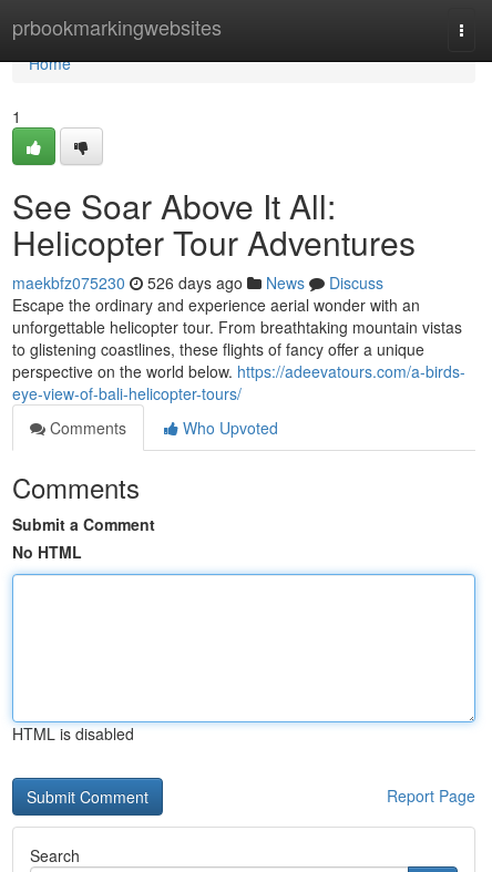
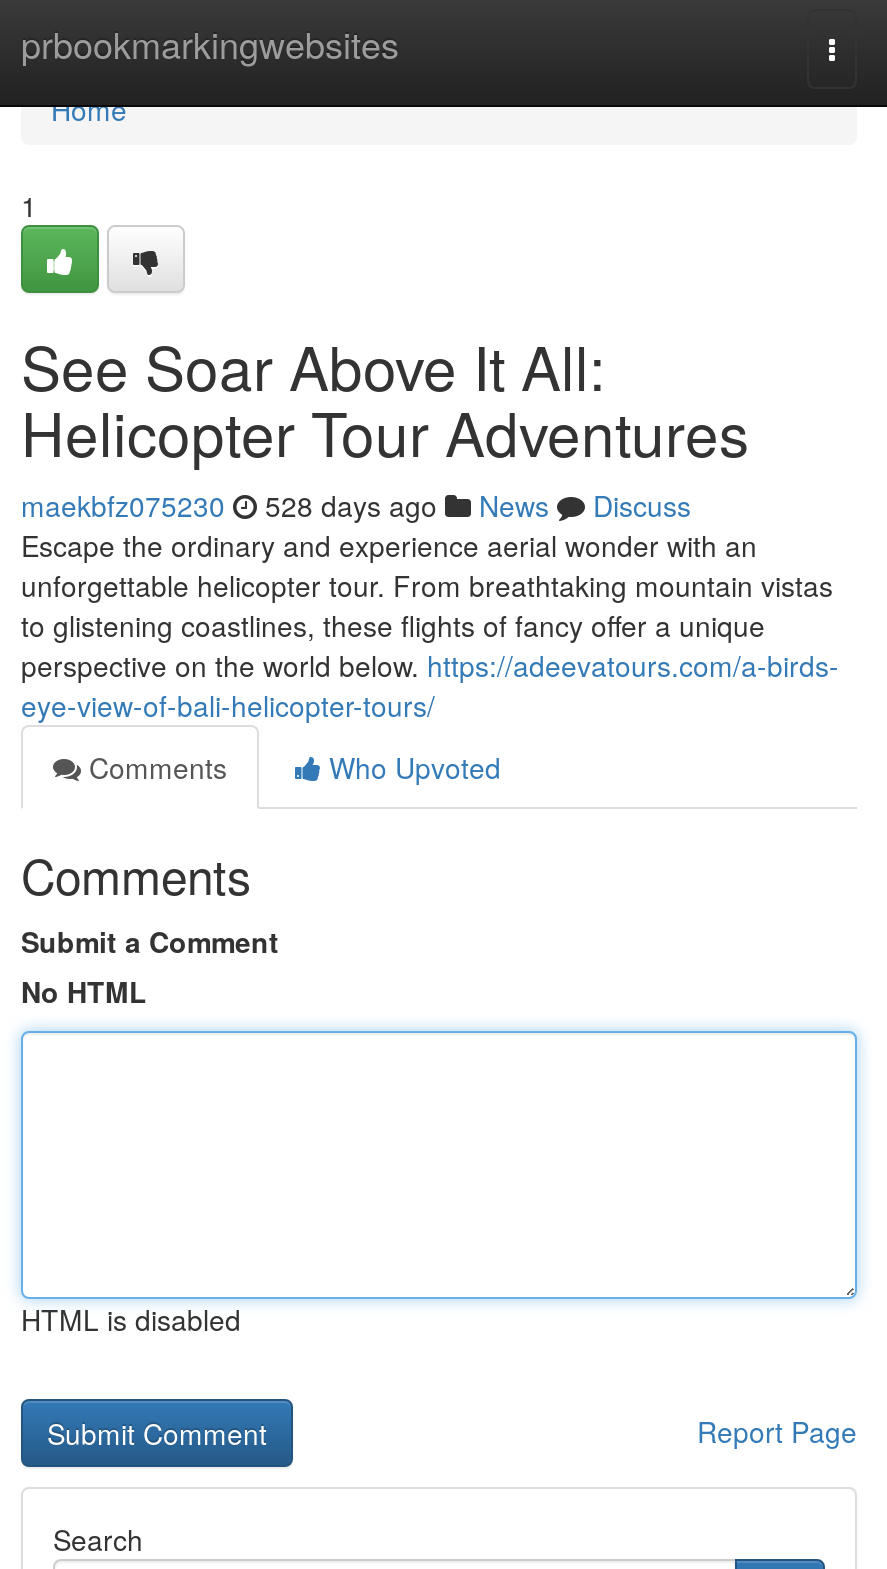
- maekbfz075230 526 days ago News Discuss
+ maekbfz075230 528 days ago News Discuss
